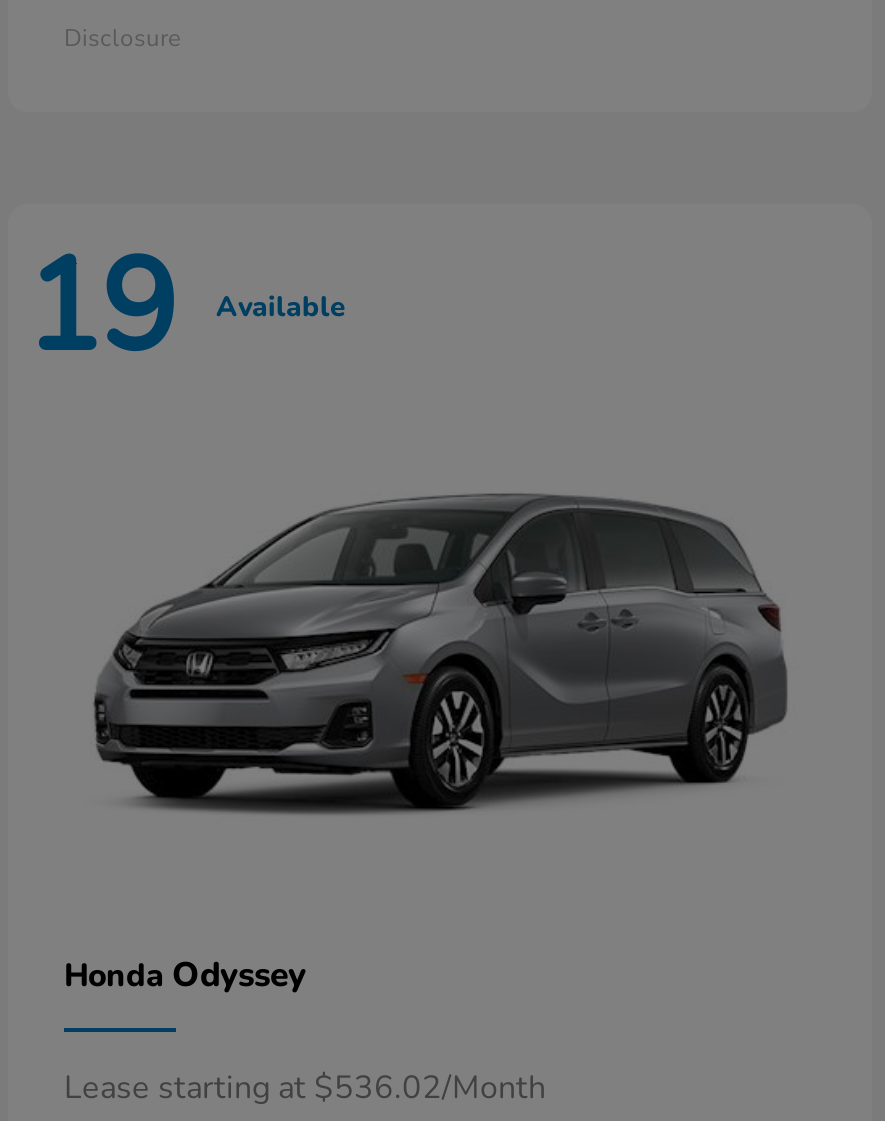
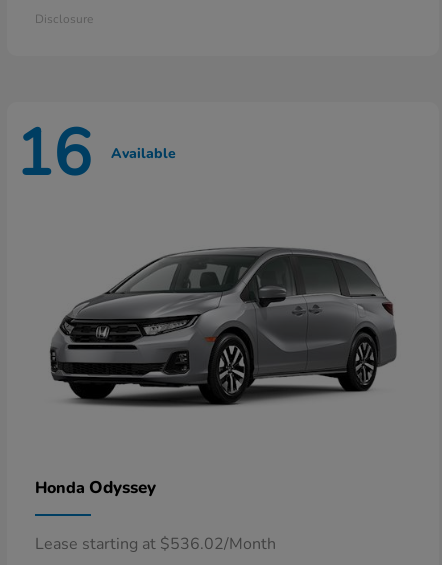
- 19 Available
+ 16 Available
